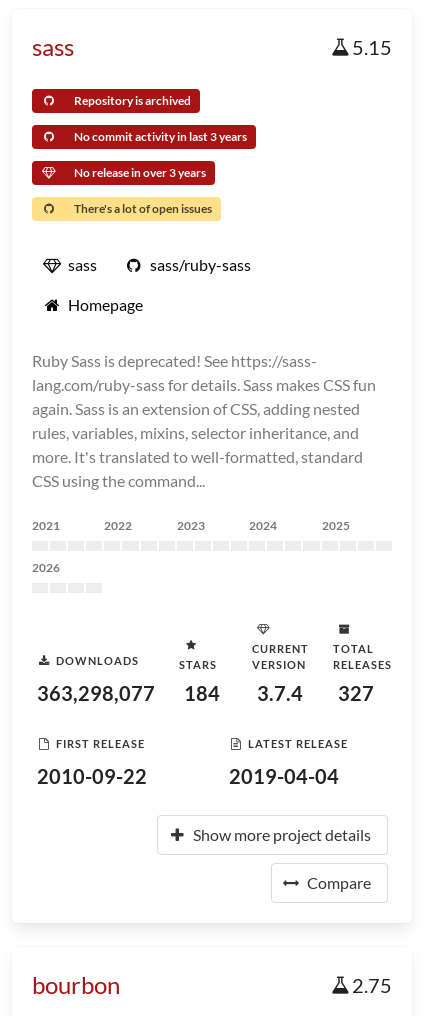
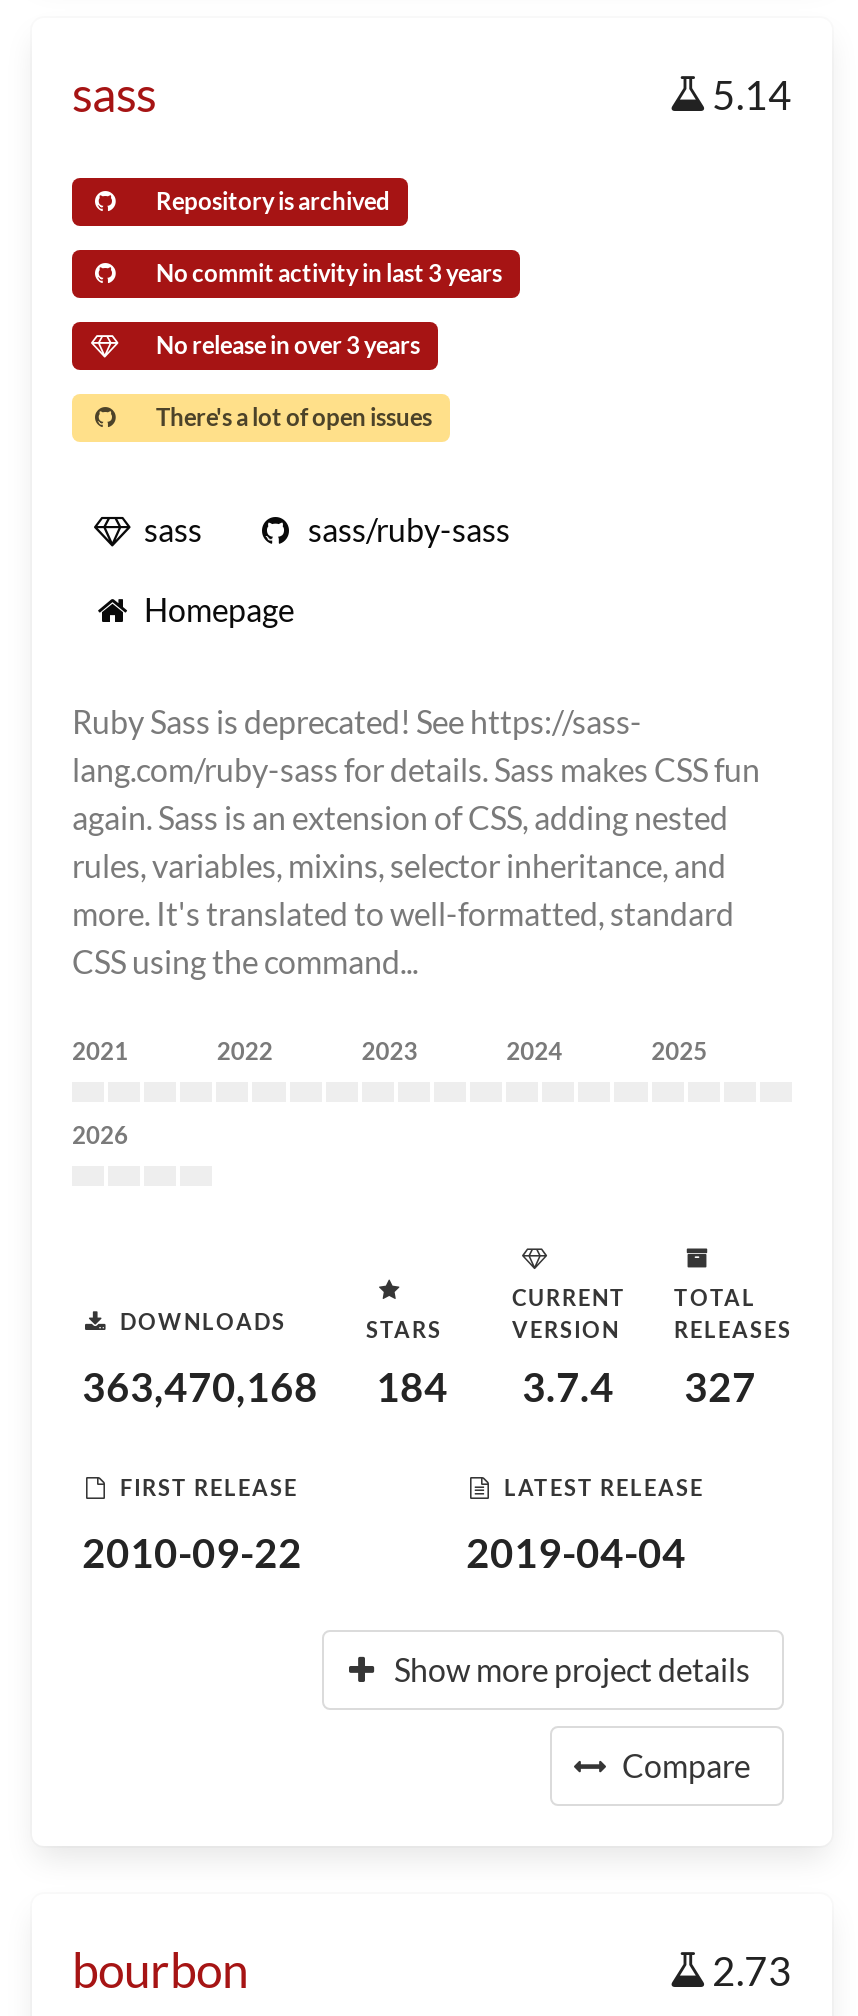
- 5.15
+ 5.14

- 363,298,077 184 3.7.4 327
+ 363,470,168 184 3.7.4 327

- 2.75
+ 2.73
